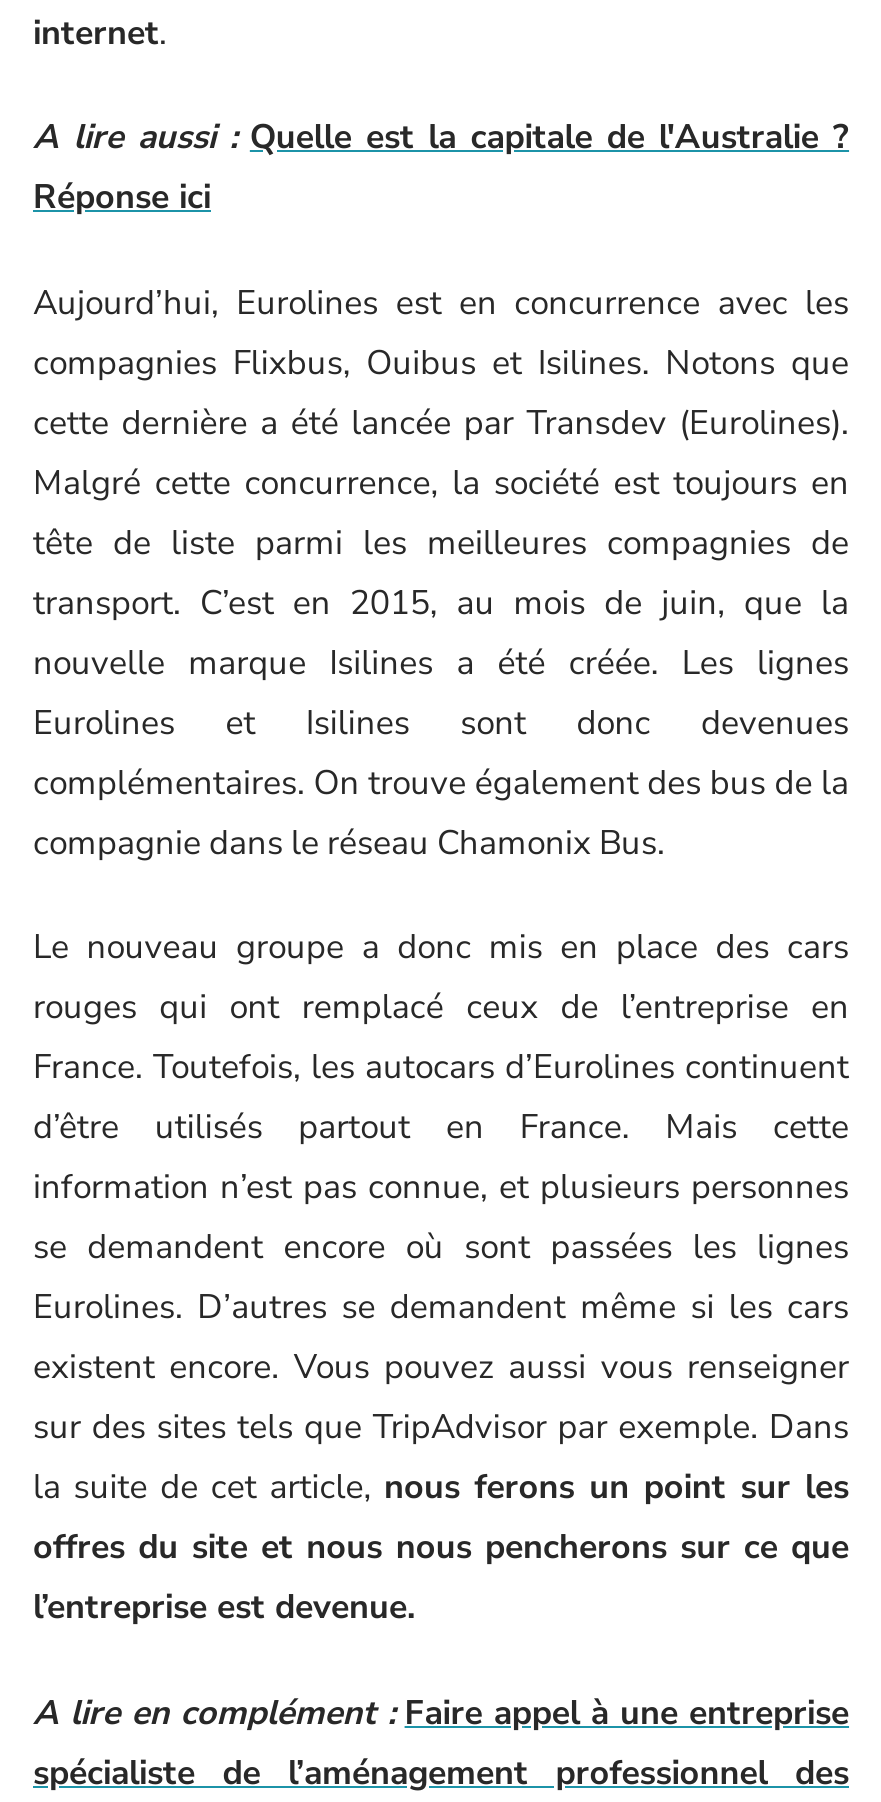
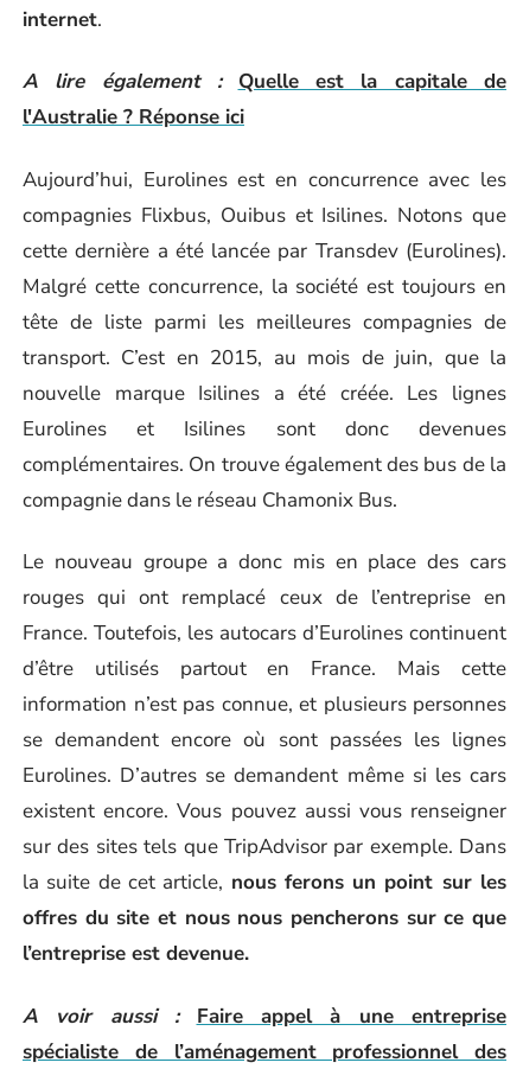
- A lire aussi : Quelle est la capitale de l'Australie ?
- Réponse ici
+ A lire également : Quelle est la capitale de
+ l'Australie ? Réponse ici

- A lire en complément : Faire appel à une entreprise
+ A voir aussi :
+ Faire appel à une entreprise
